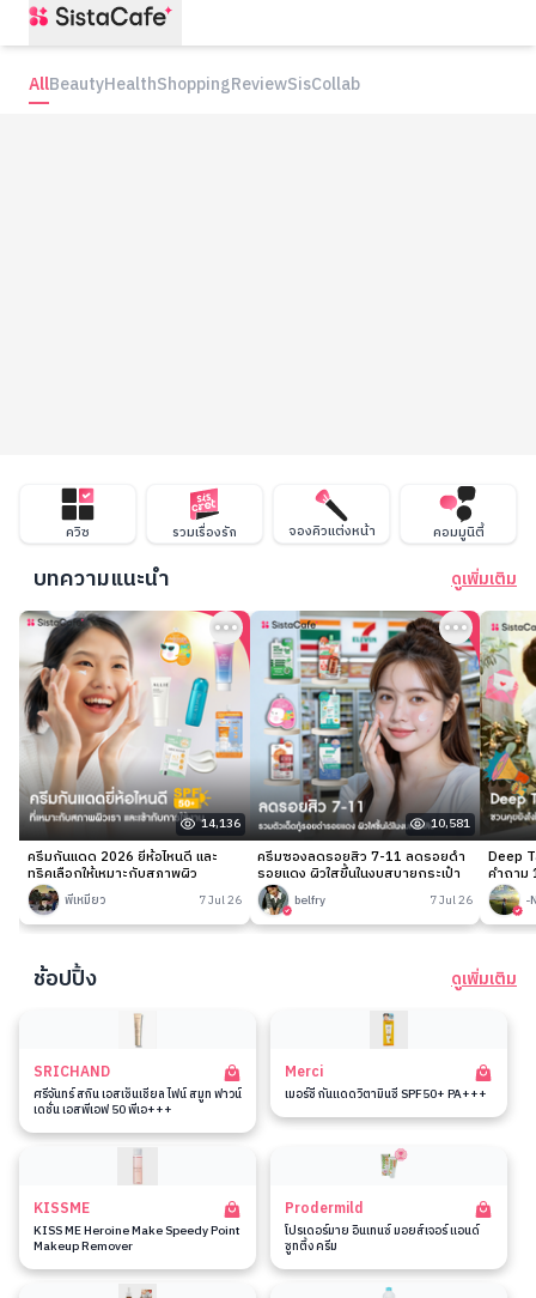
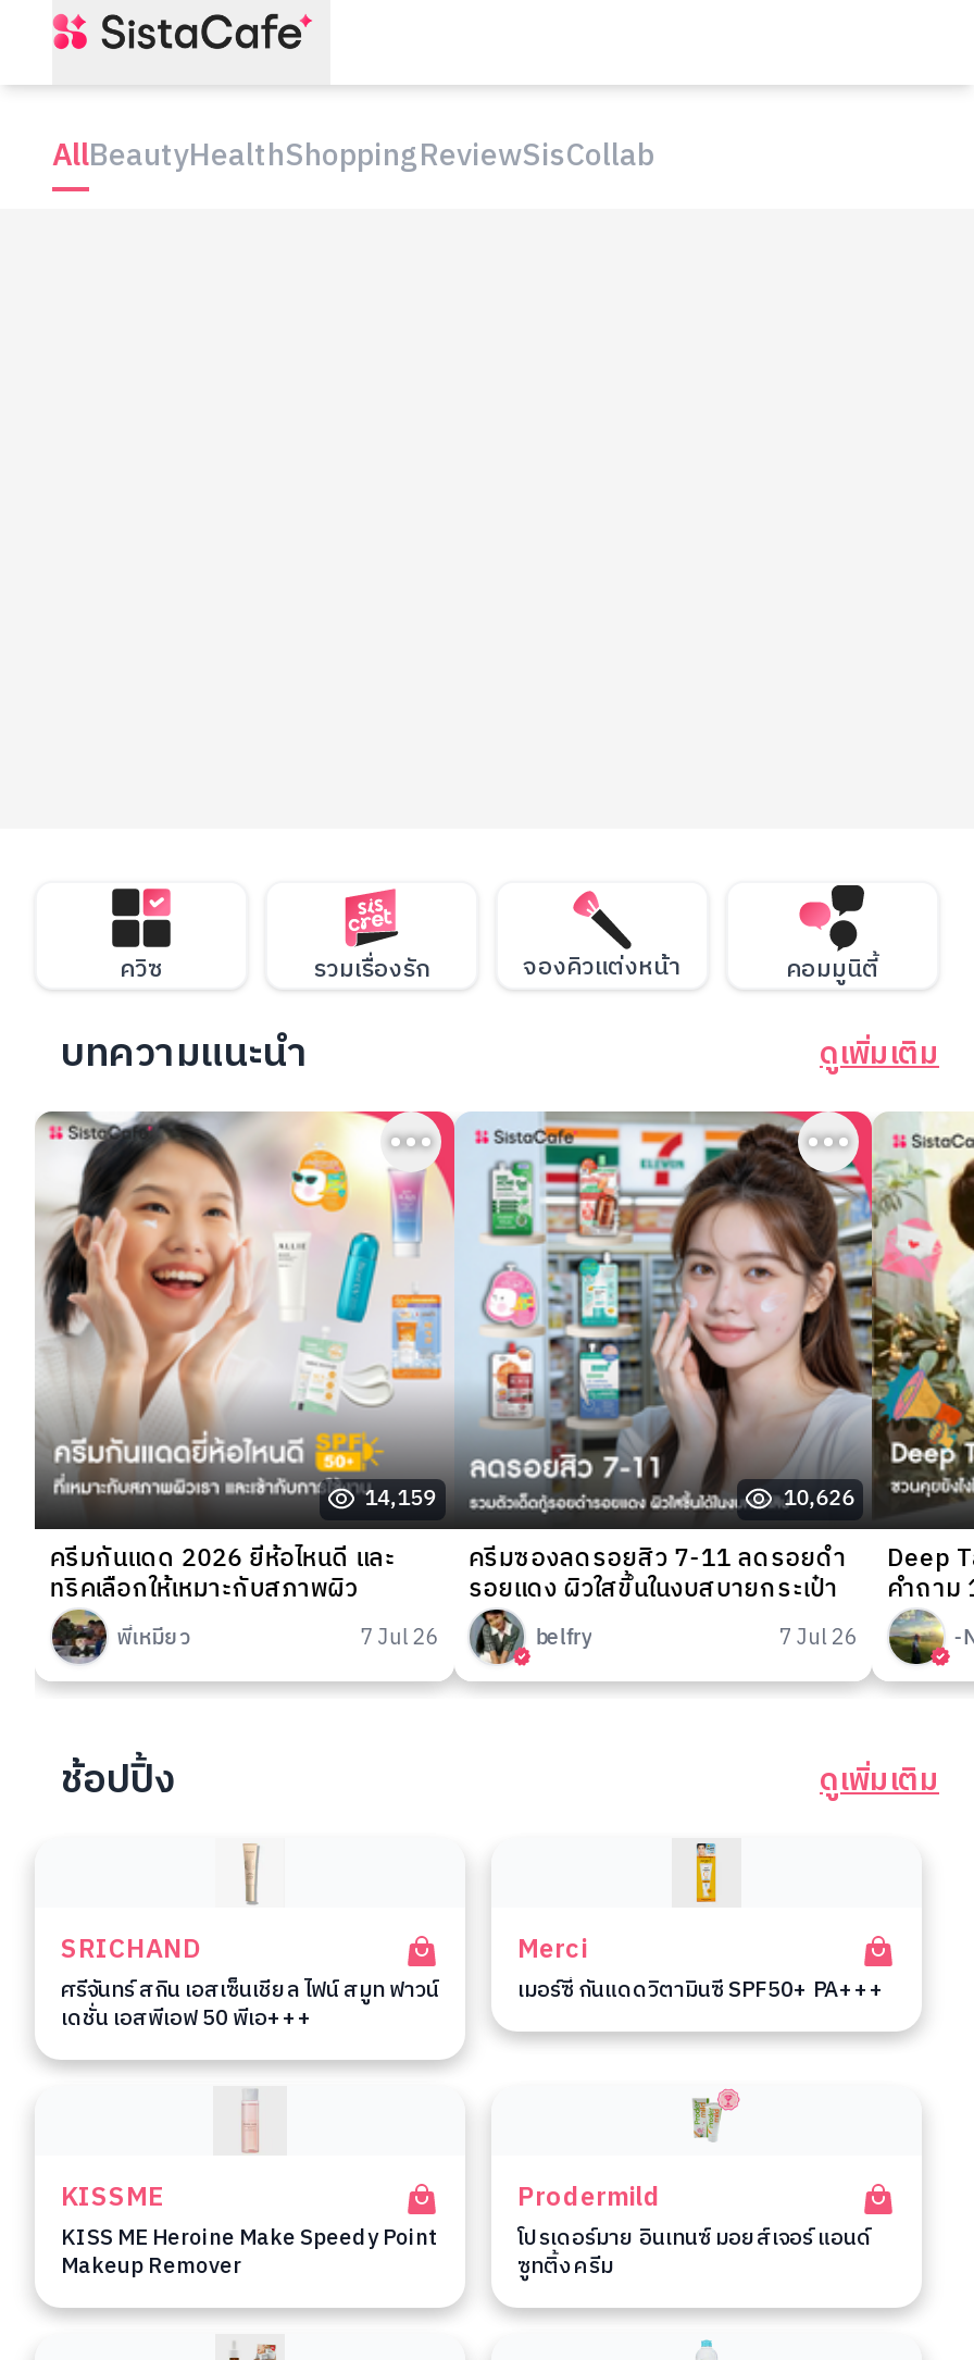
- 14,136
+ 14,159

- 10,581
+ 10,626
